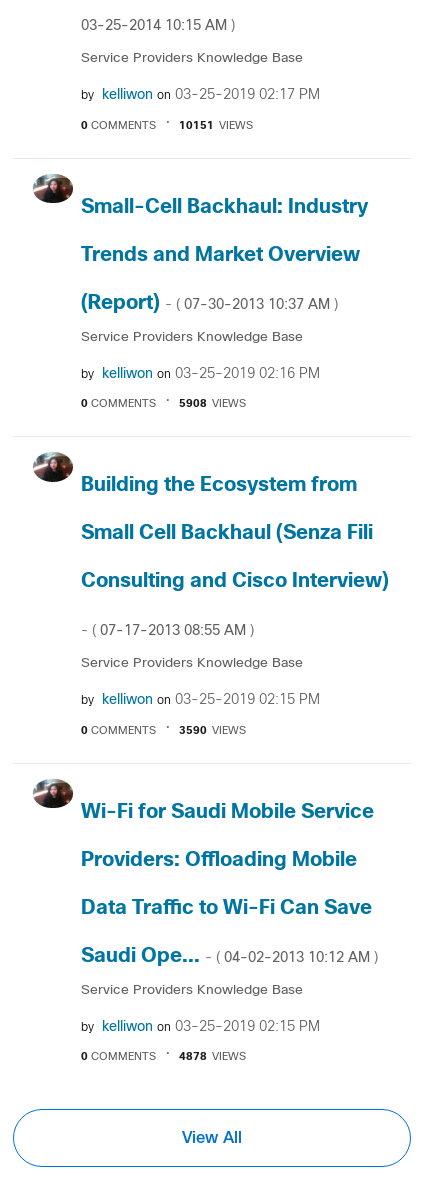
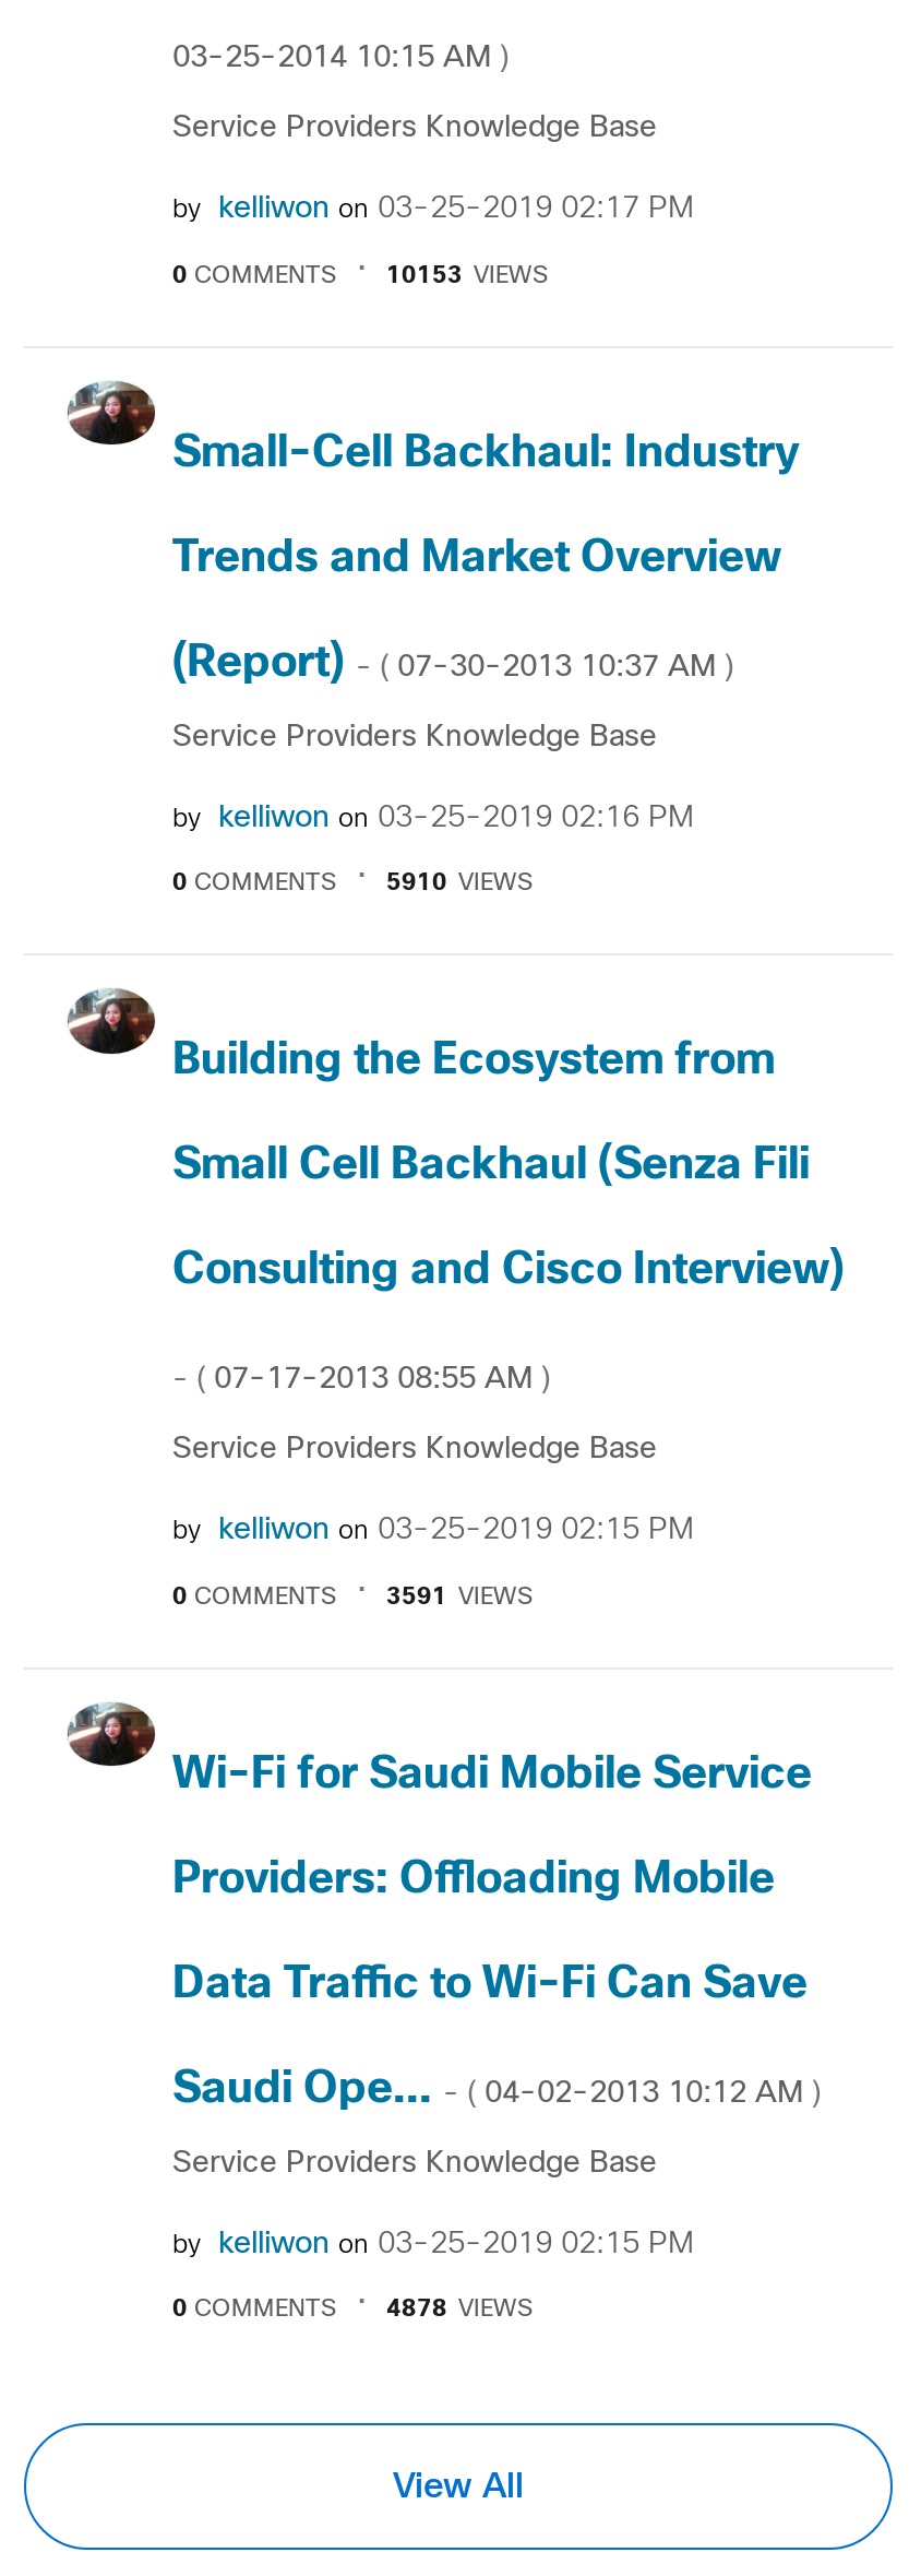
- 10151 VIEWS
+ 10153 VIEWS

- 5908 VIEWS
+ 5910 VIEWS

- 3590 VIEWS
+ 3591 VIEWS
